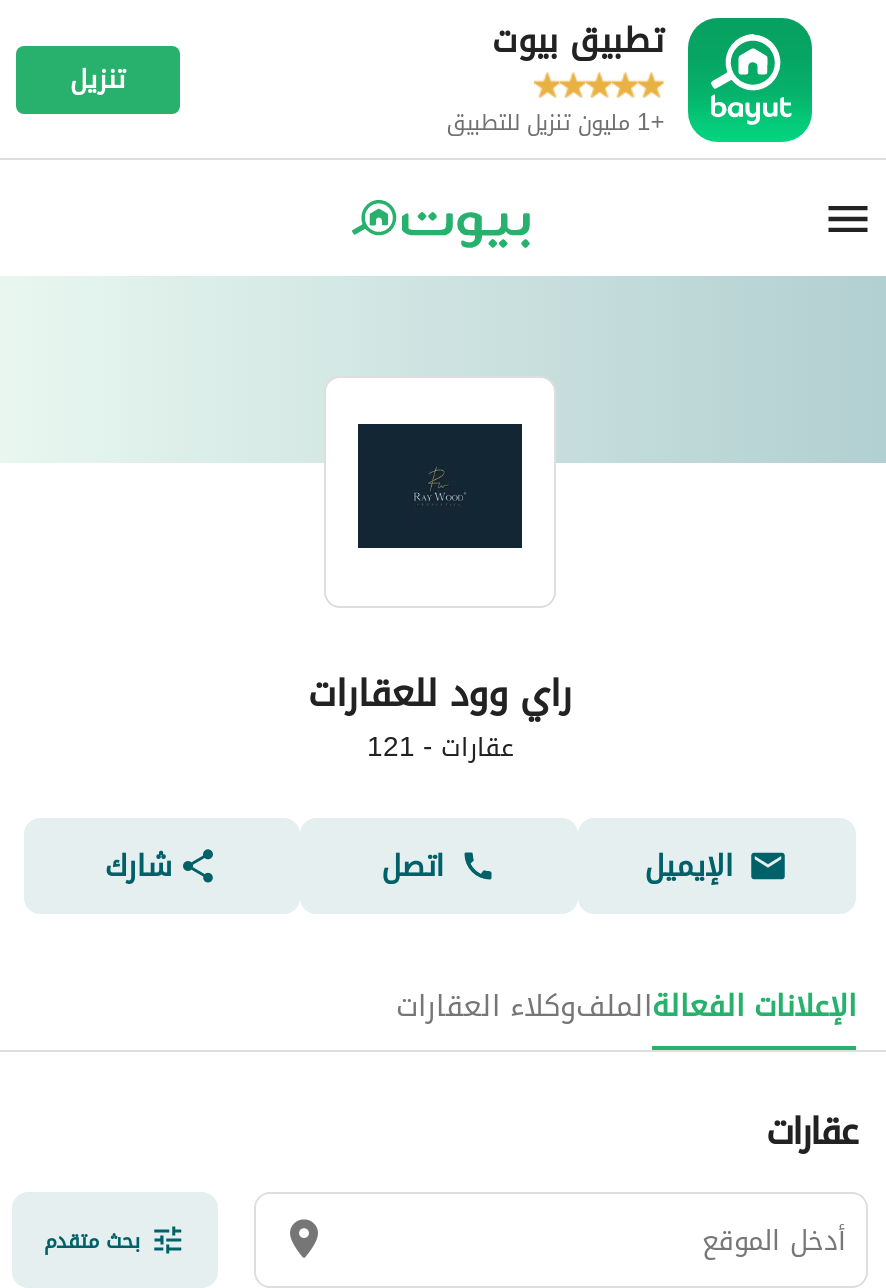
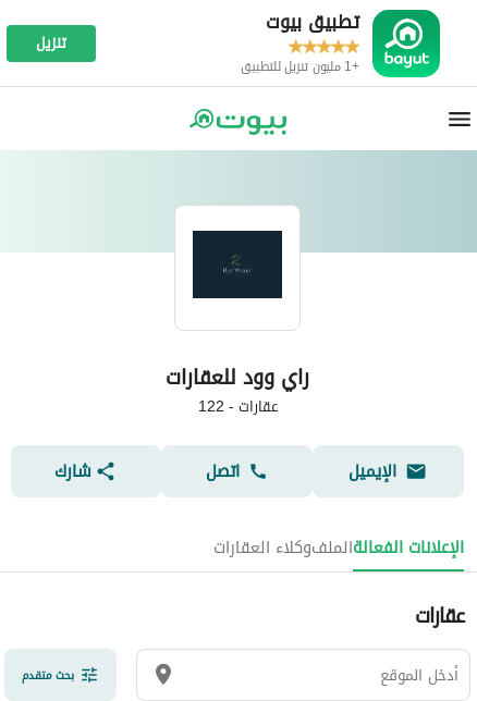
- عقارات - 121
+ عقارات - 122
